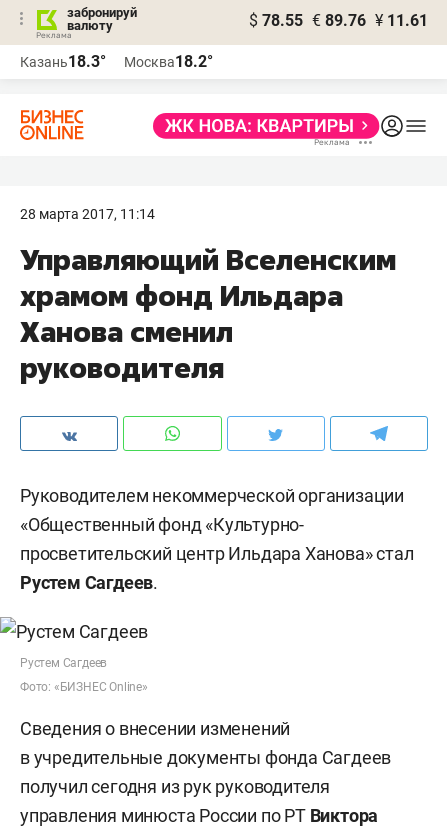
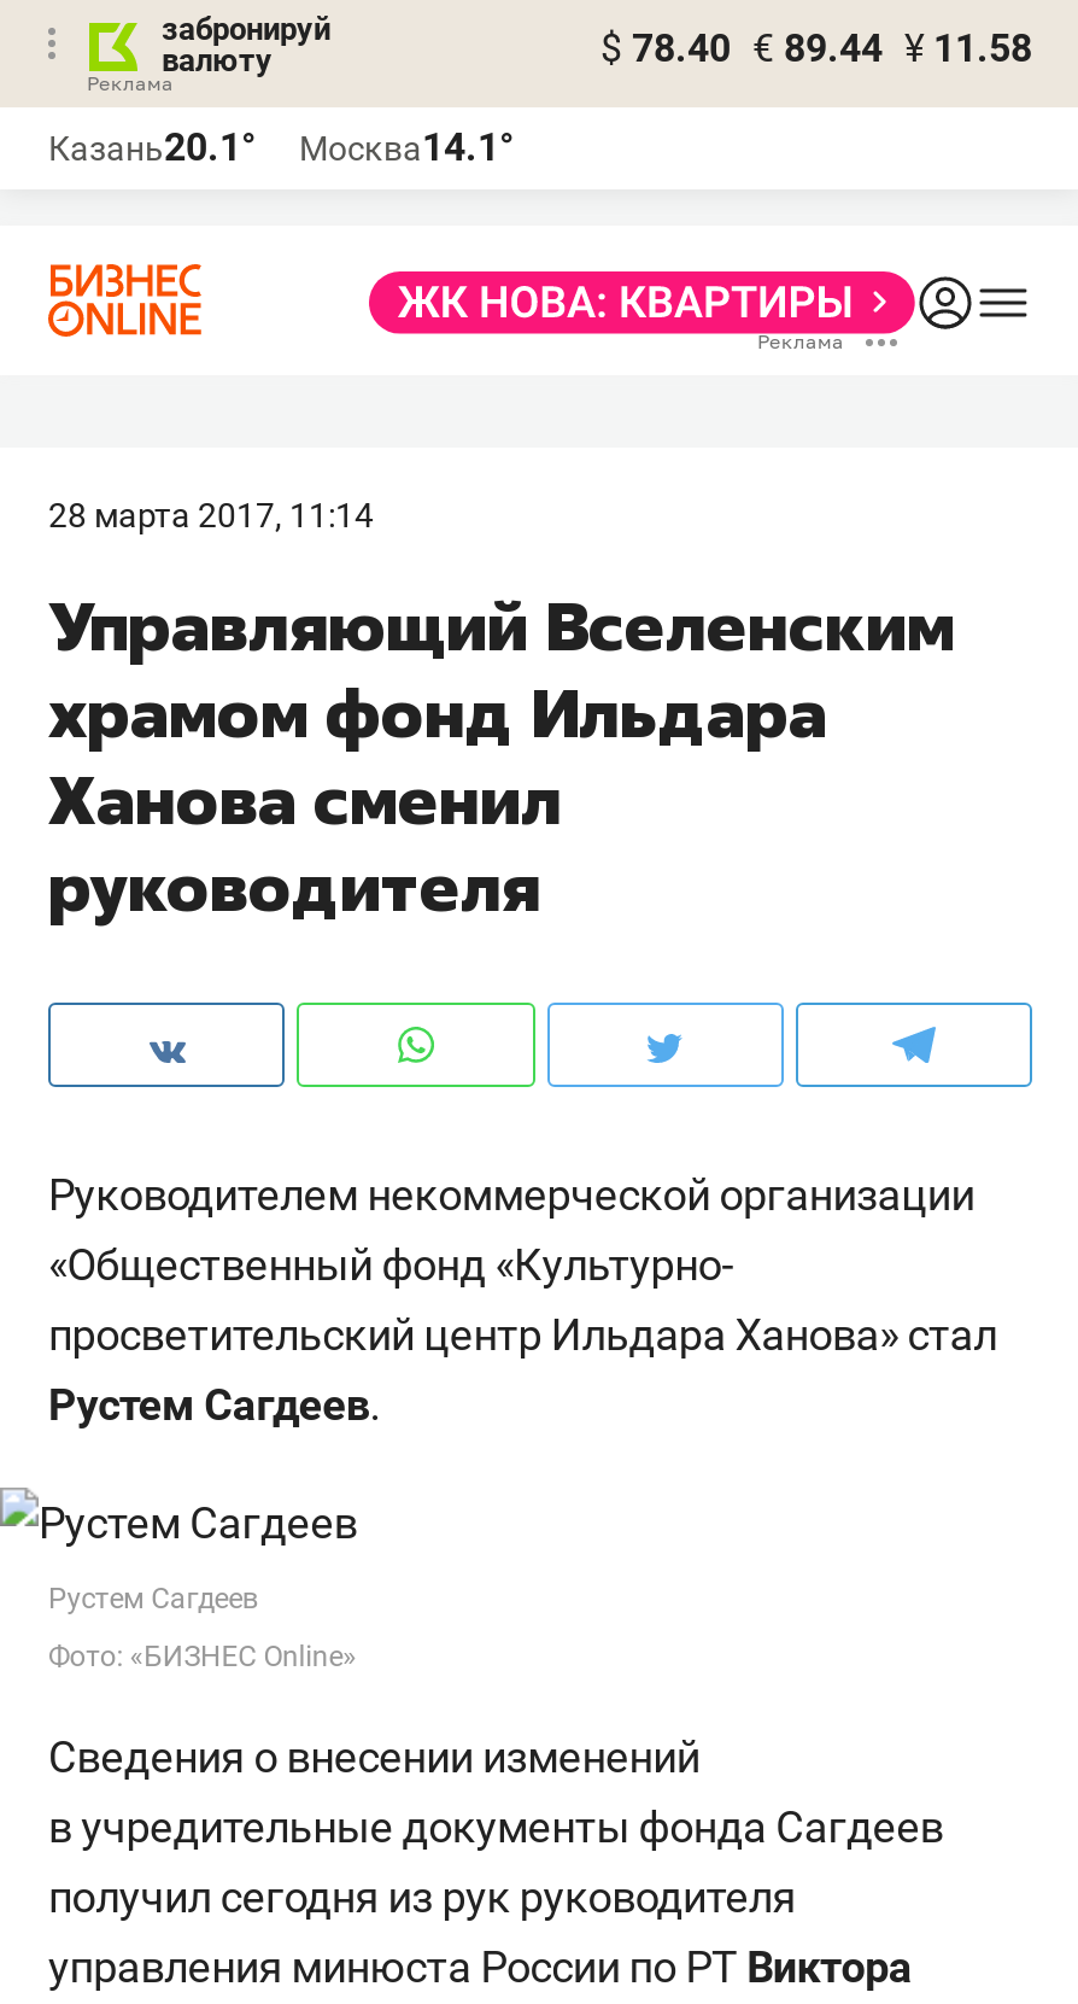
- $ 78.55 € 89.76 ¥ 11.61
+ $ 78.40 € 89.44 ¥ 11.58

- Казань18.3°
+ Казань20.1°

- Москва18.2°
+ Москва14.1°
